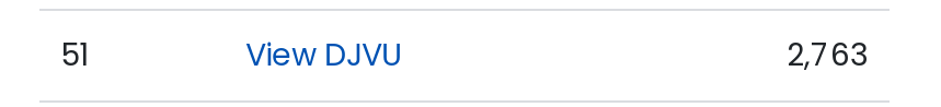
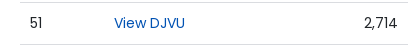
- 2,763
+ 2,714
